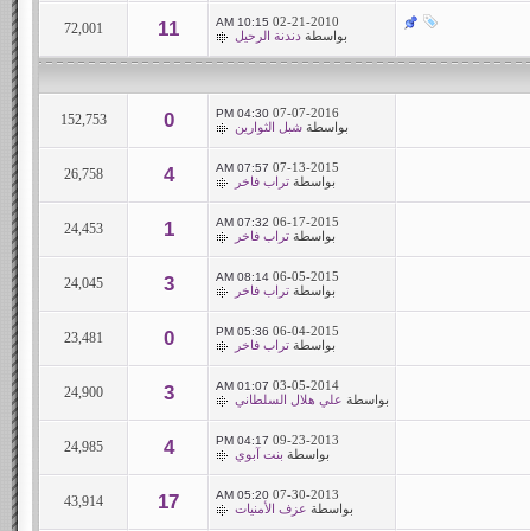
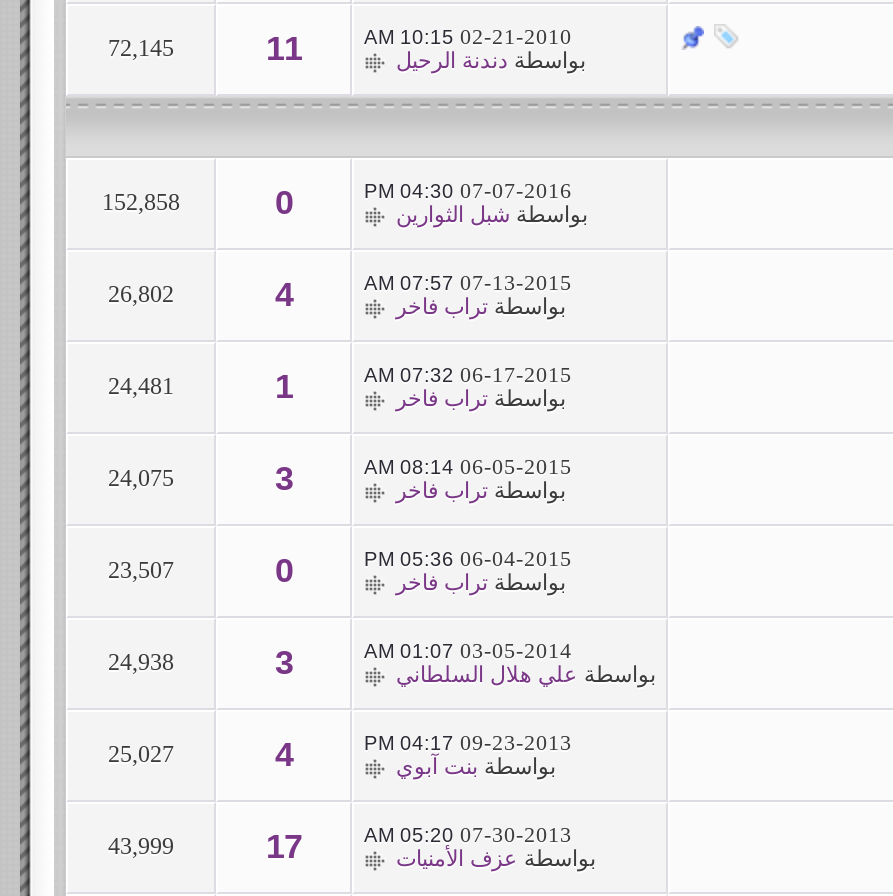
- 72,001
+ 72,145

- 152,753
+ 152,858

- 26,758
+ 26,802

- 24,453
+ 24,481

- 24,045
+ 24,075

- 23,481
+ 23,507

- 24,900
+ 24,938

- 24,985
+ 25,027

- 43,914
+ 43,999
